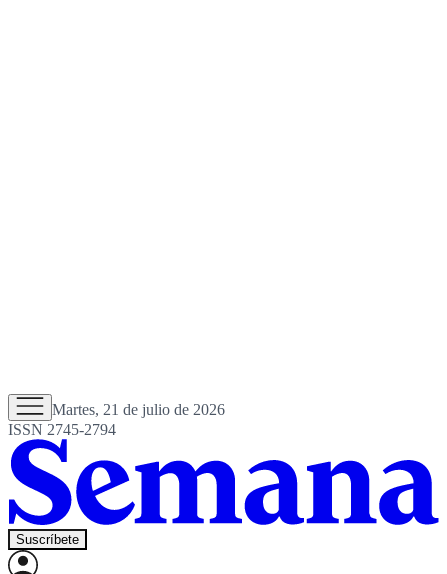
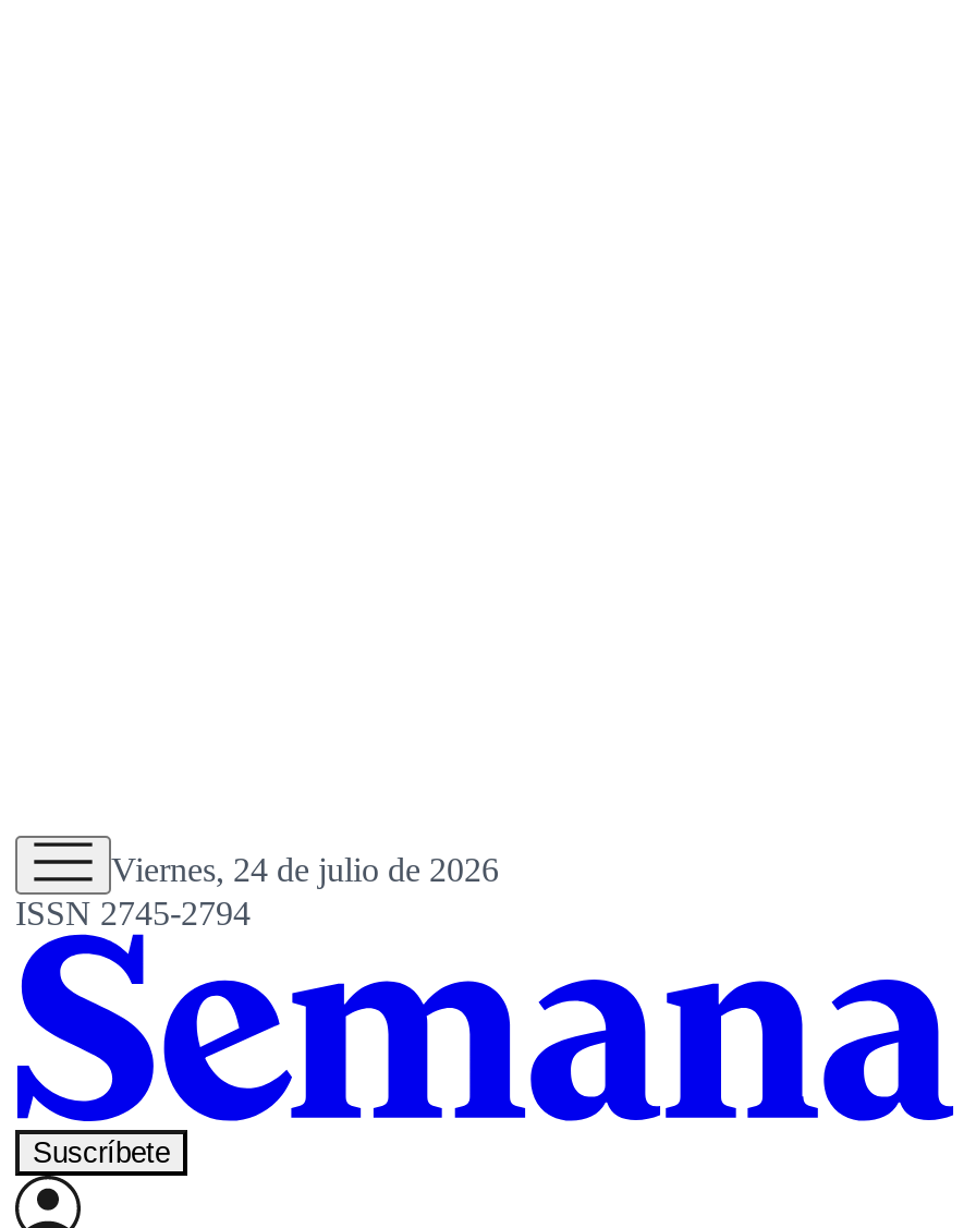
- Martes, 21 de julio de 2026
+ Viernes, 24 de julio de 2026
